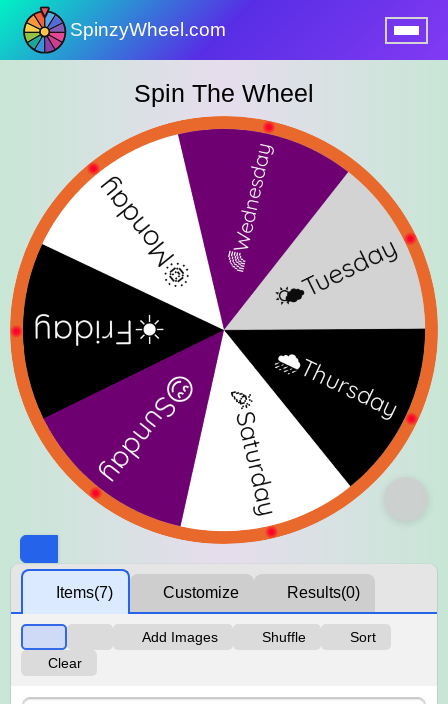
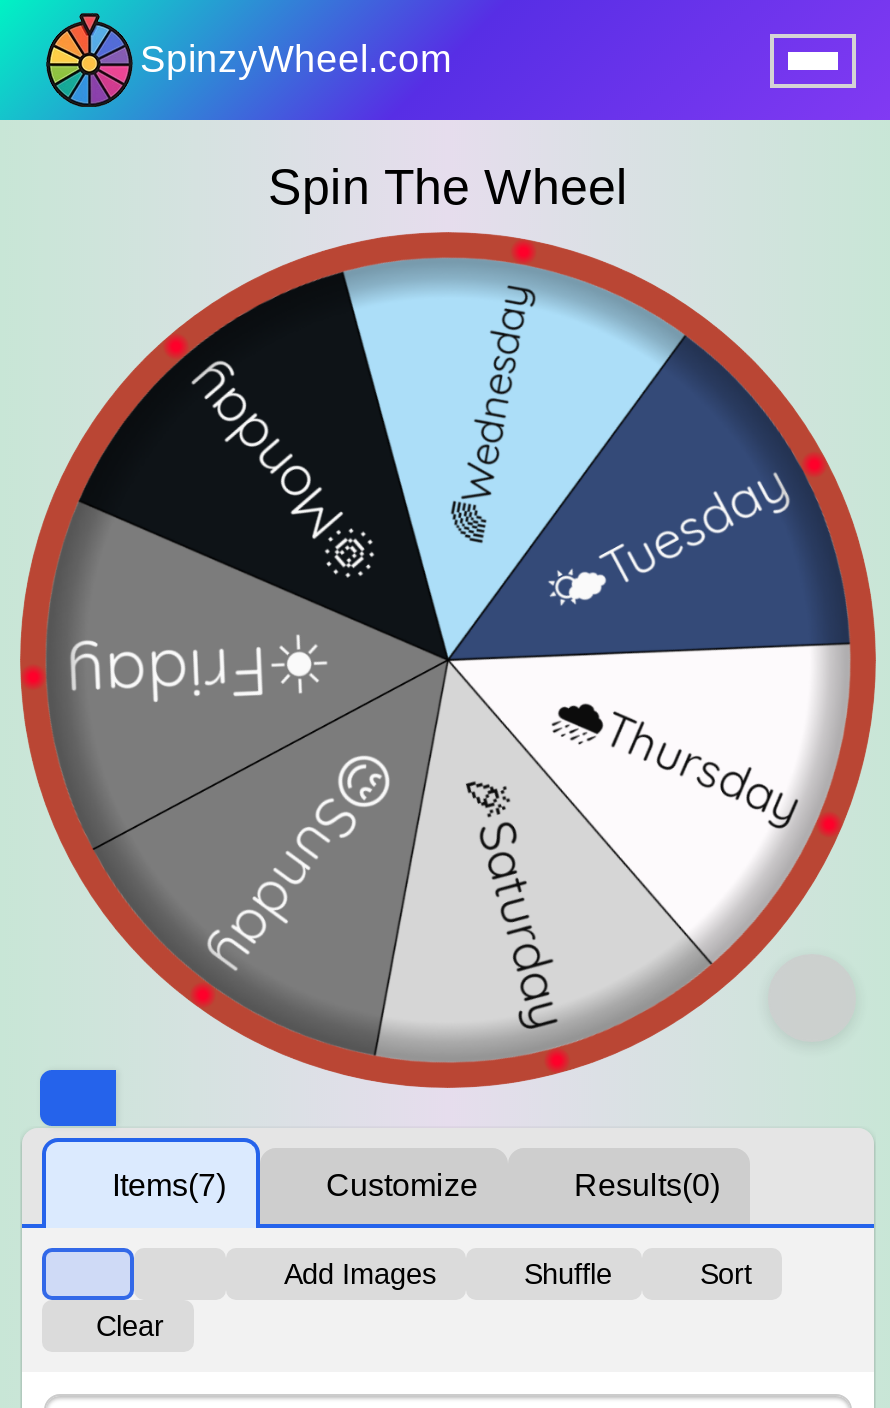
- [image]
+ [image]
